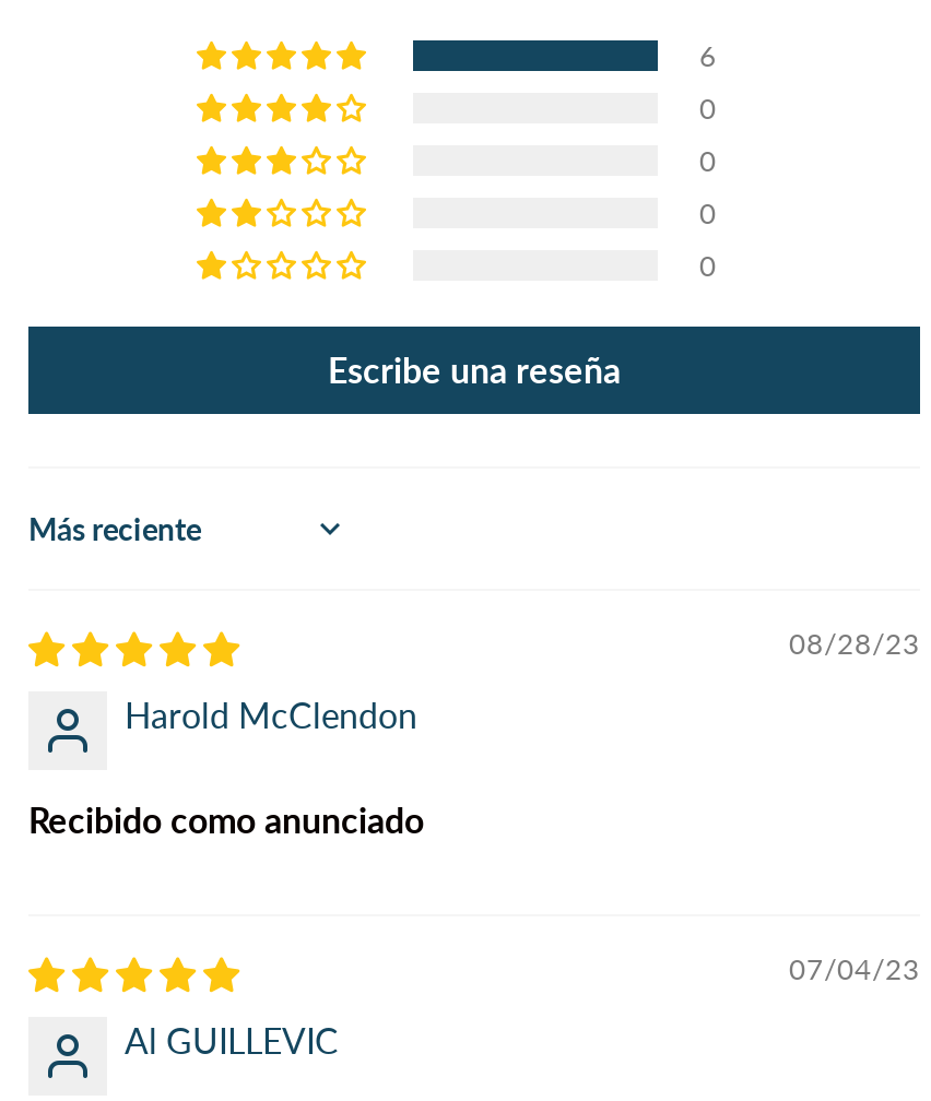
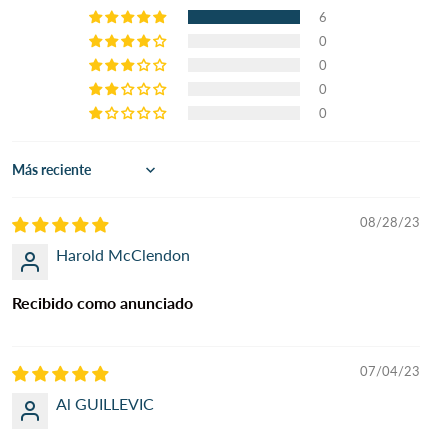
- Escribe una reseña
